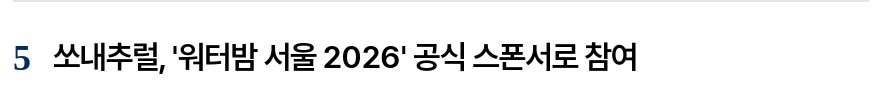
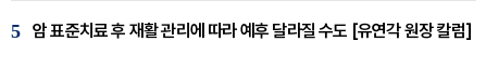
- 쏘내추럴, '워터밤 서울 2026' 공식 스폰서로 참여
+ 암 표준치료 후 재활 관리에 따라 예후 달라질 수도 [유연각 원장 칼럼]
